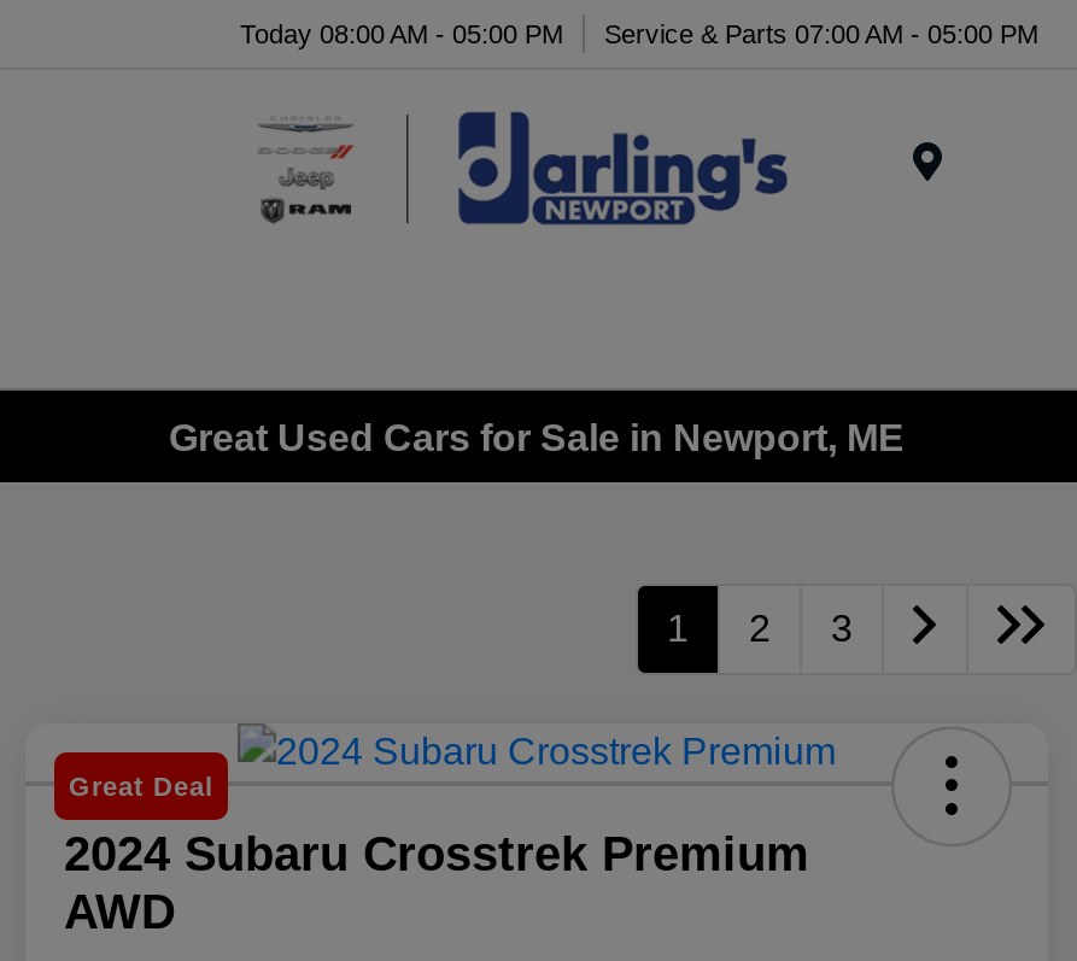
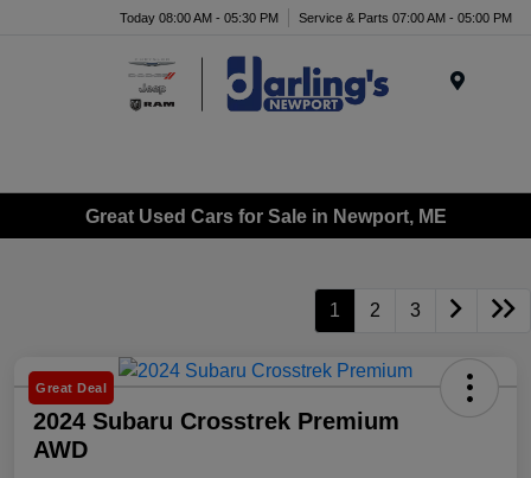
- Today 08:00 AM - 05:00 PM Service & Parts 07:00 AM - 05:00 PM
+ Today 08:00 AM - 05:30 PM Service & Parts 07:00 AM - 05:00 PM
